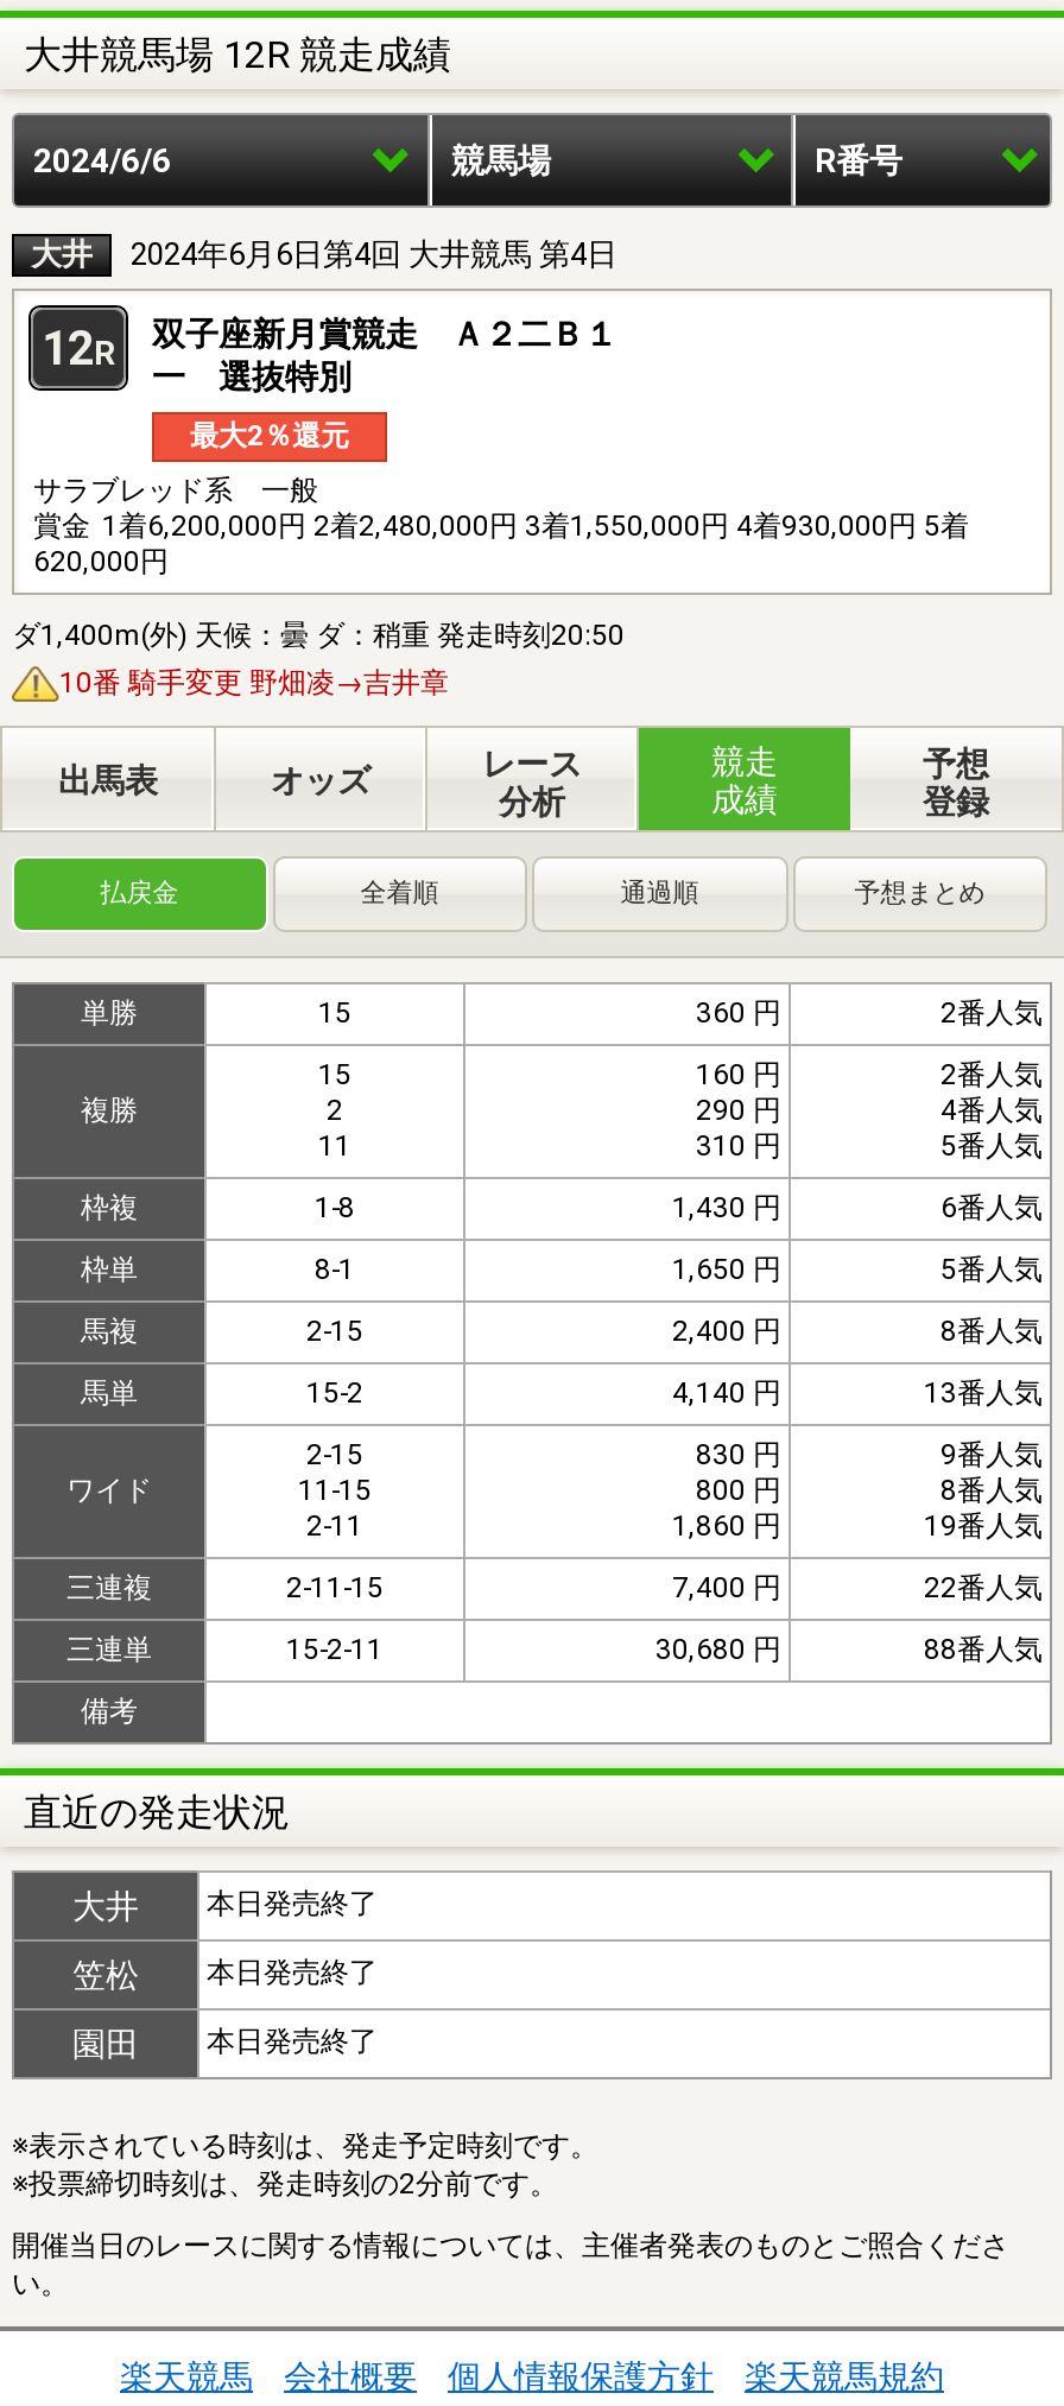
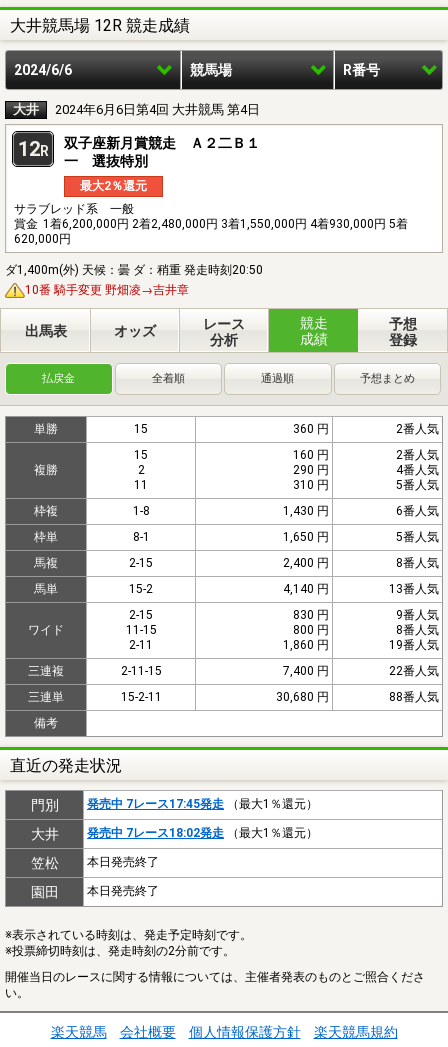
+ 門別
+ 発売中 7レース17:45発走（最大1％還元）

- 本日発売終了
+ 発売中 7レース18:02発走（最大1％還元）
